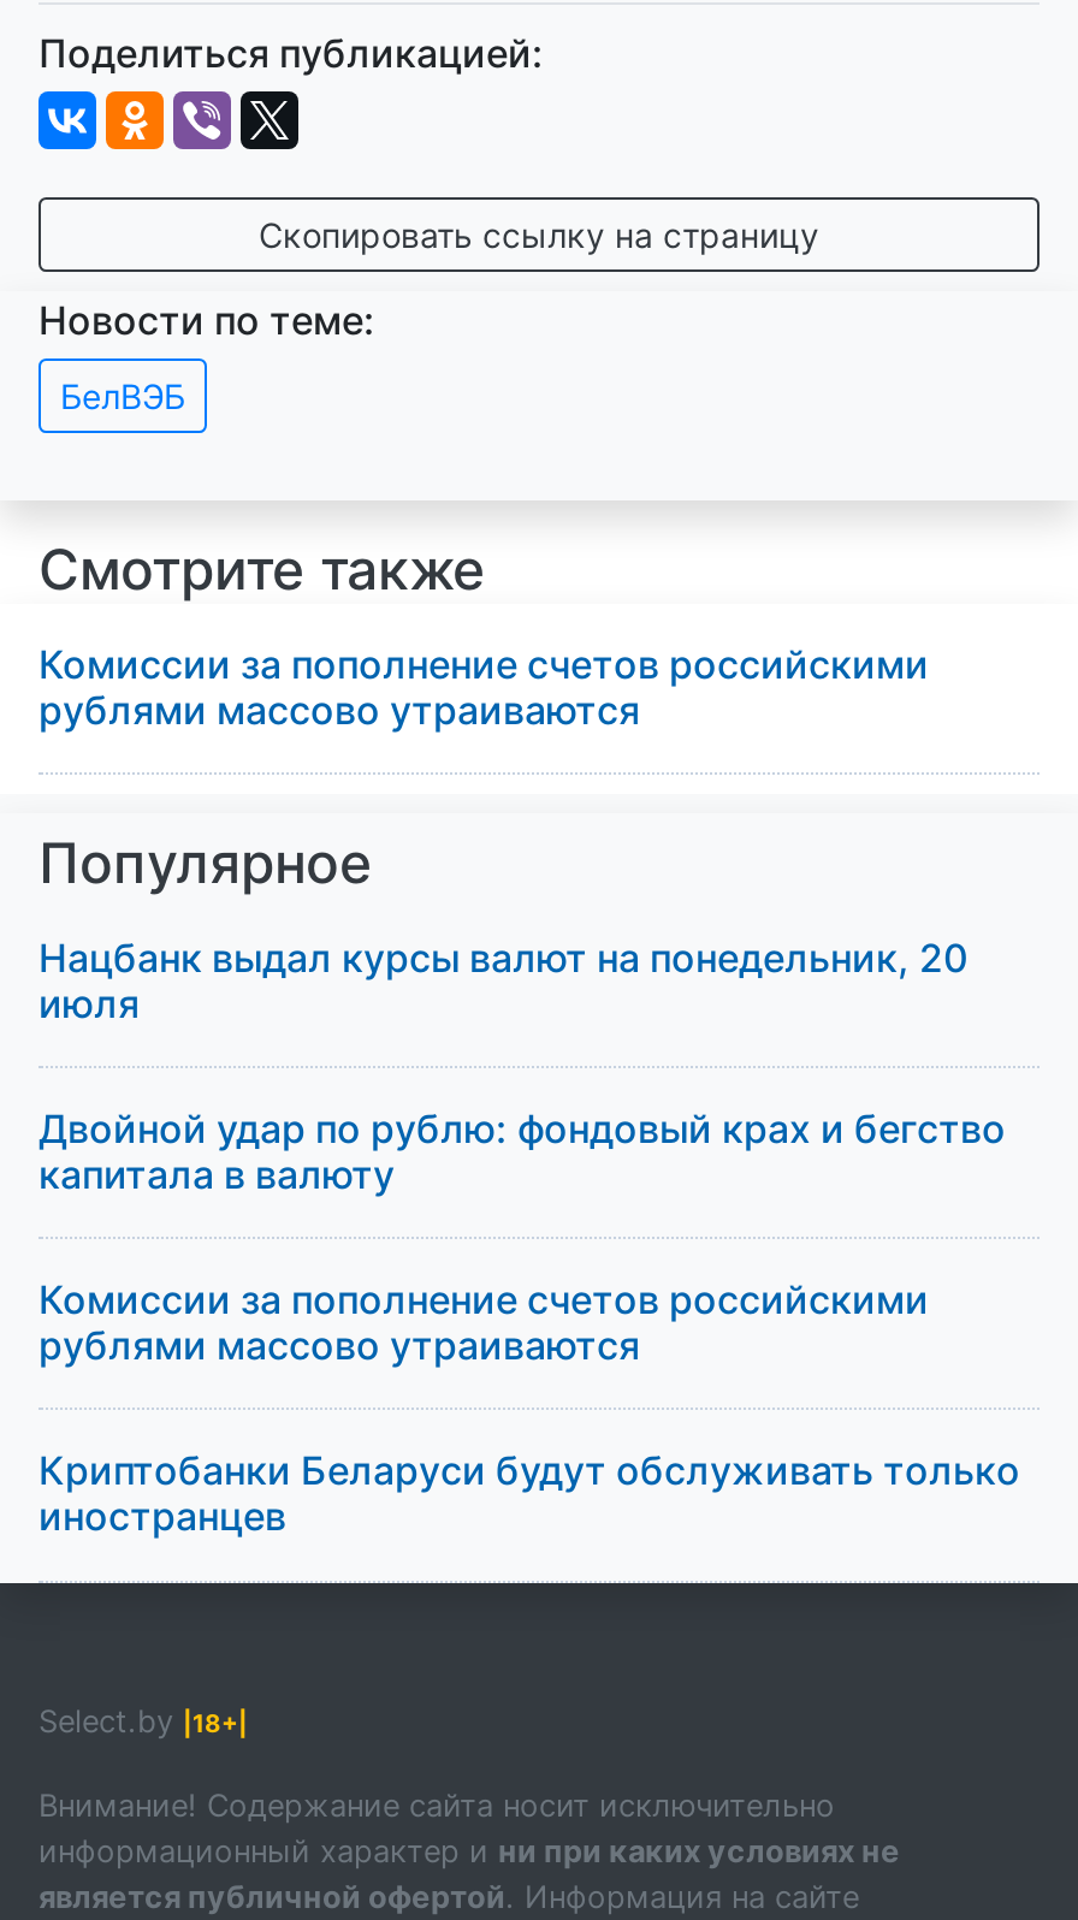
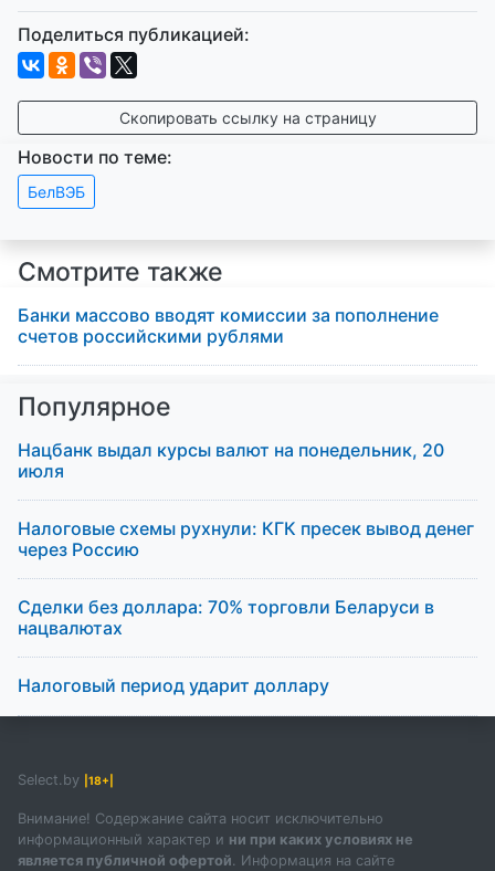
- Комиссии за пополнение счетов российскими
- рублями массово утраиваются
+ Банки массово вводят комиссии за пополнение
+ счетов российскими рублями

- Двойной удар по рублю: фондовый крах и бегство
- капитала в валюту
+ Налоговые схемы рухнули: КГК пресек вывод денег
+ через Россию

- Комиссии за пополнение счетов российскими
- рублями массово утраиваются
+ Сделки без доллара: 70% торговли Беларуси в
+ нацвалютах

- Криптобанки Беларуси будут обслуживать только
- иностранцев
+ Налоговый период ударит доллару
